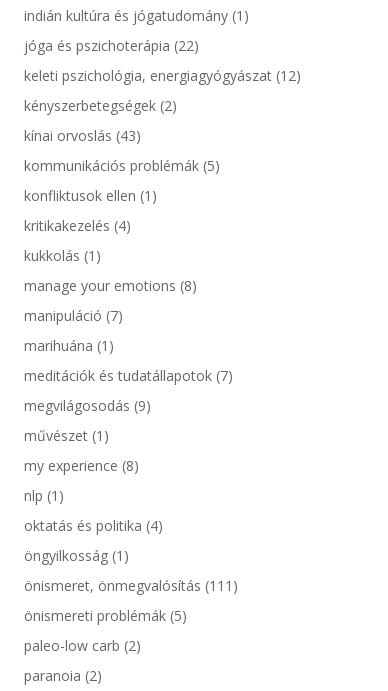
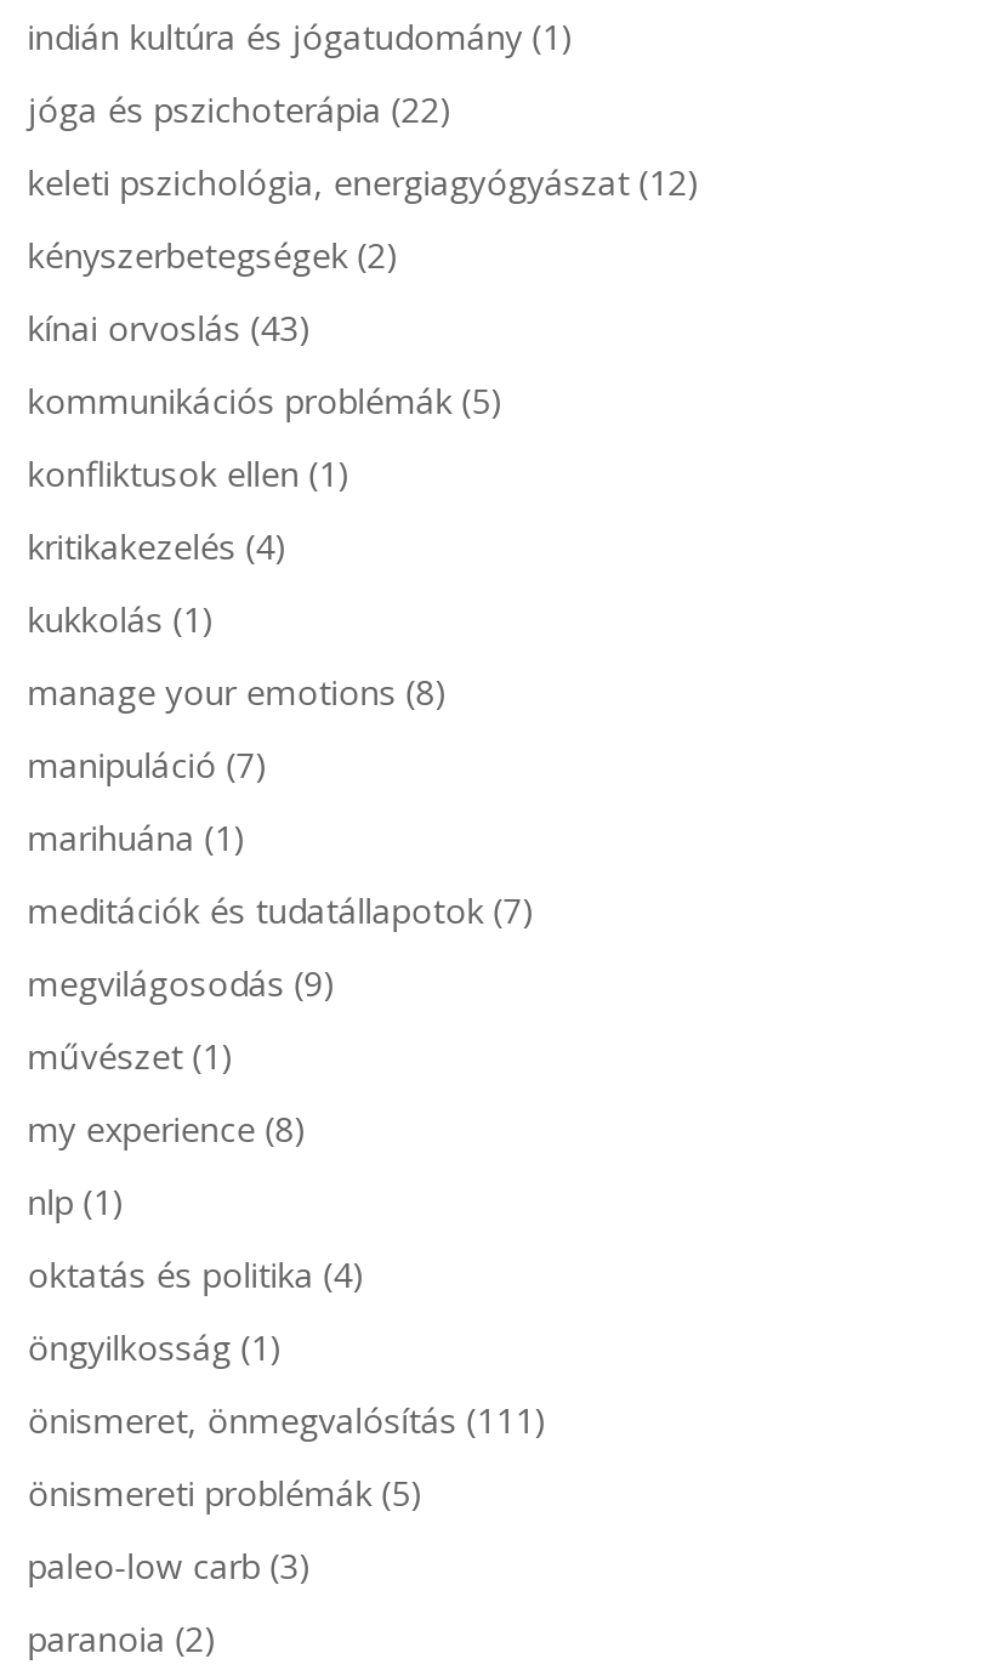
- paleo-low carb (2)
+ paleo-low carb (3)
